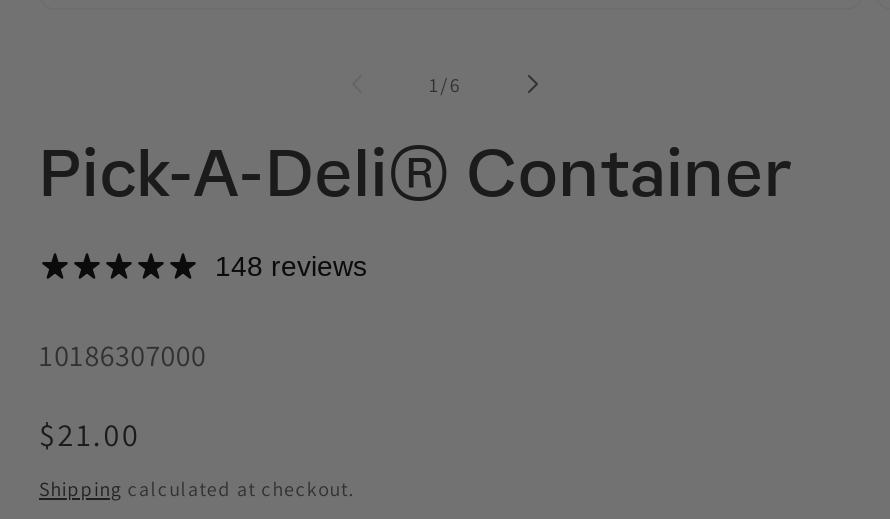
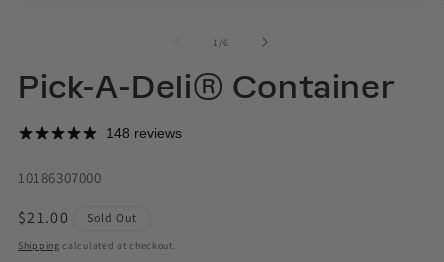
+ Sold Out
